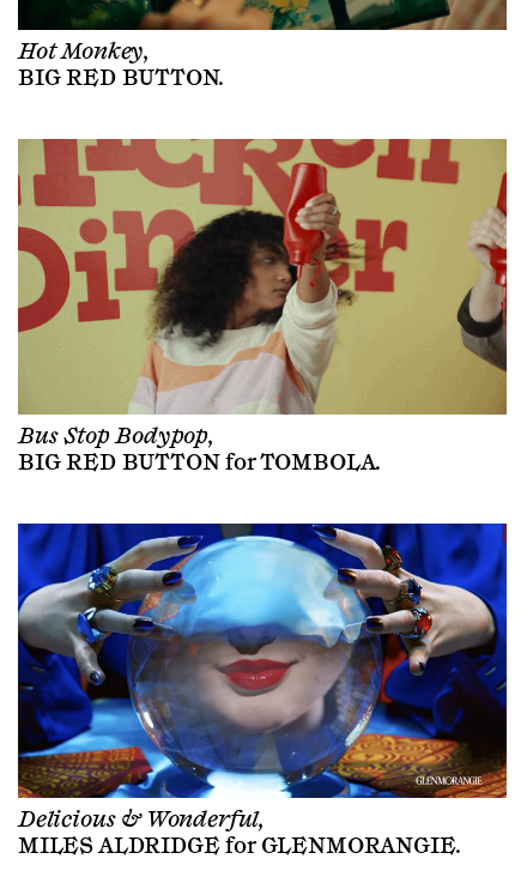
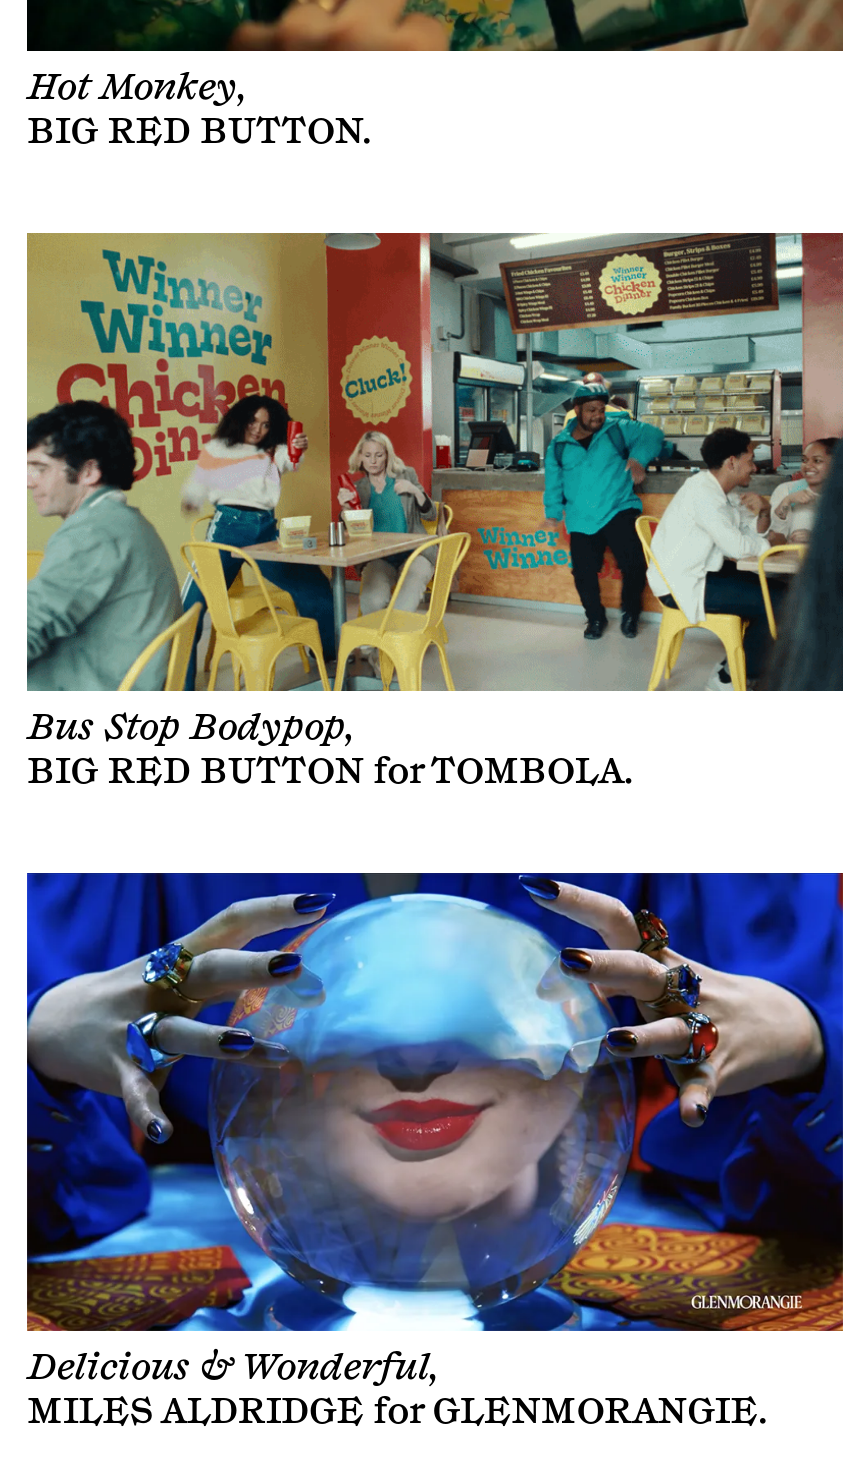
- [image]
+ [image]
